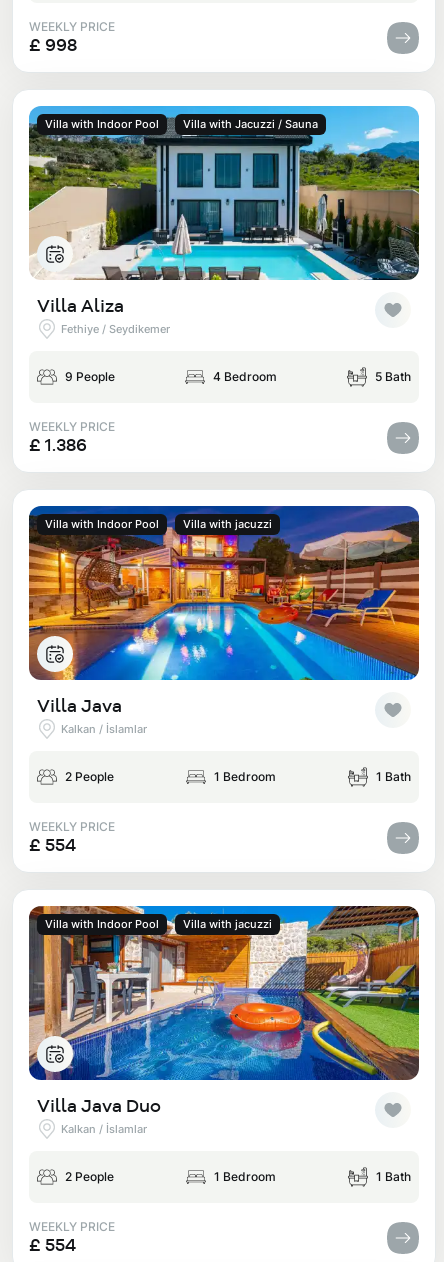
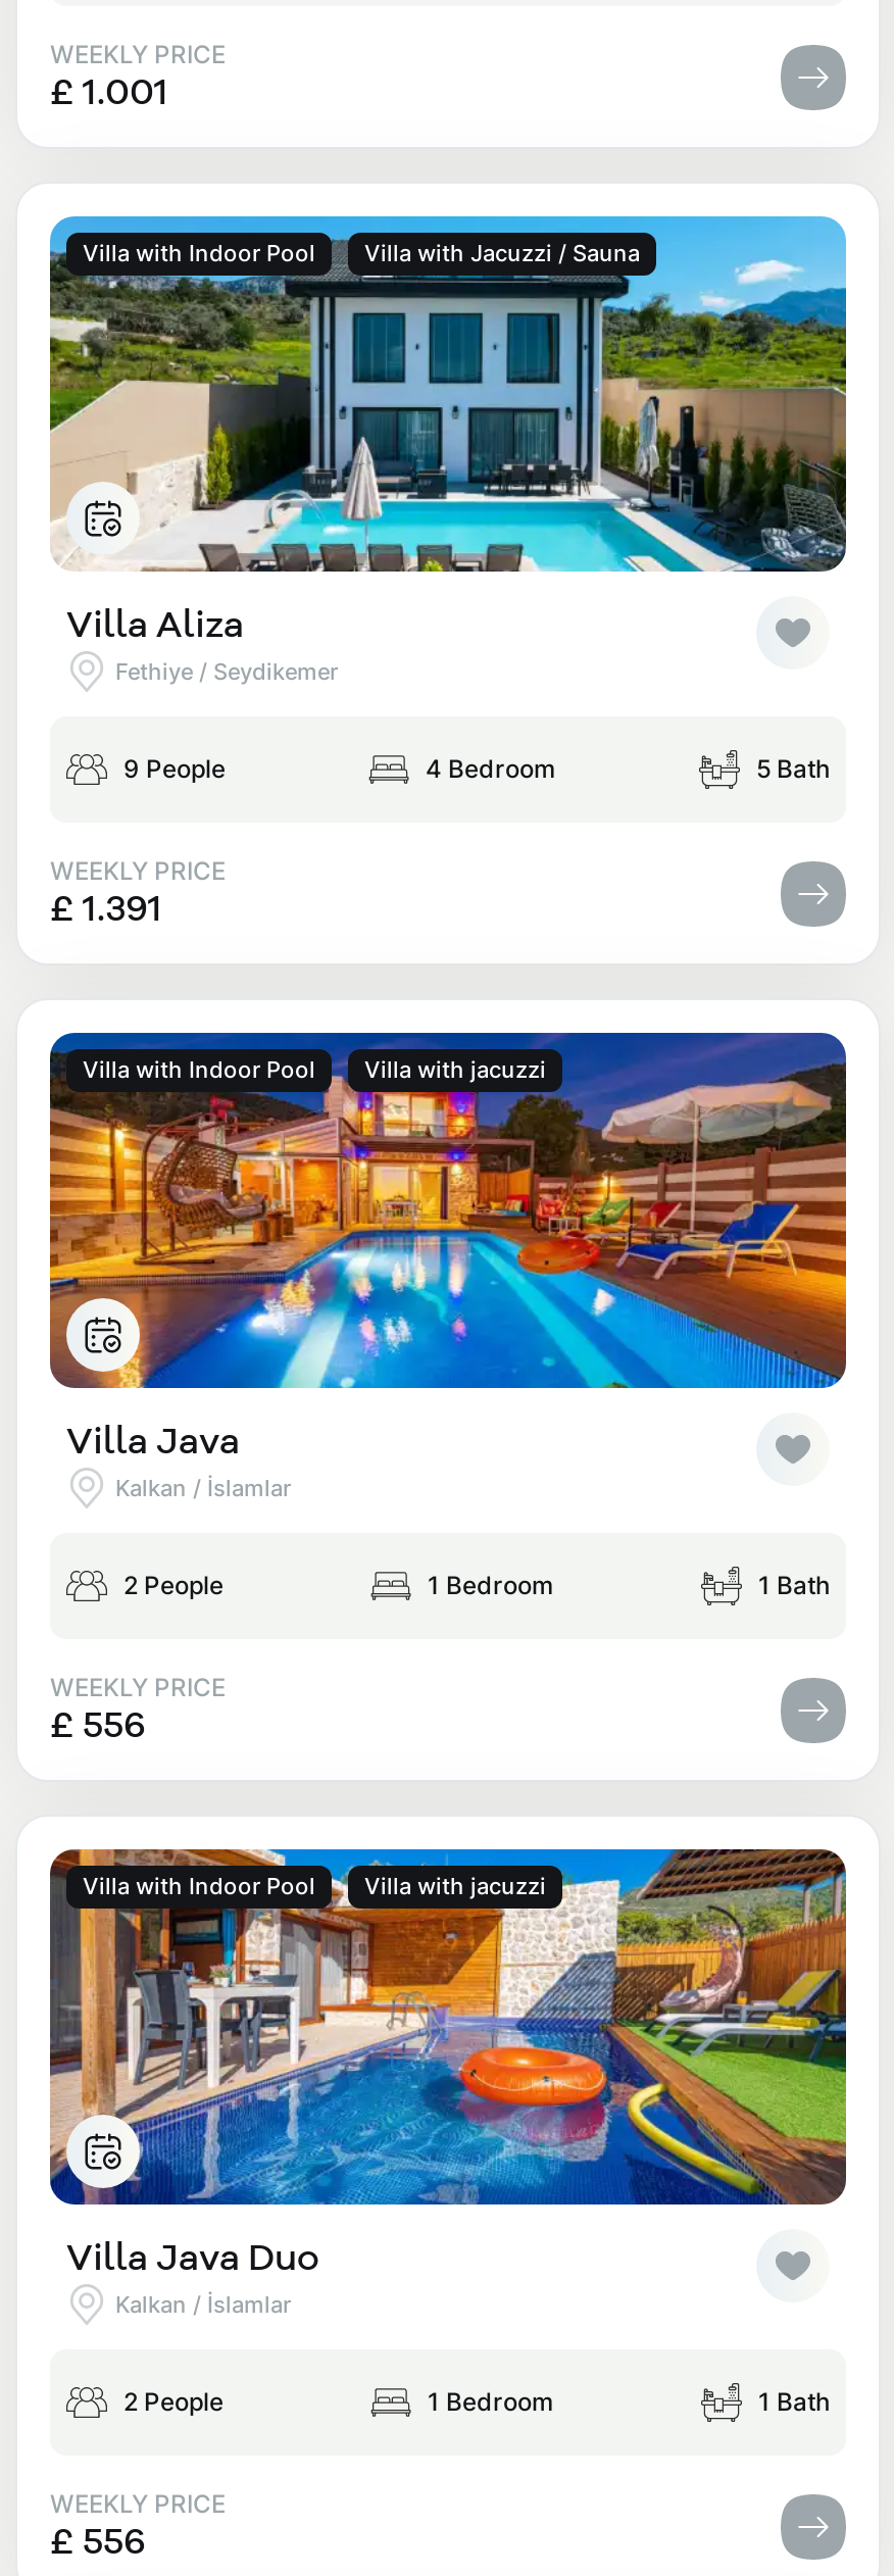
- £ 998
+ £ 1.001

- £ 1.386
+ £ 1.391

- £ 554
+ £ 556

- £ 554
+ £ 556
